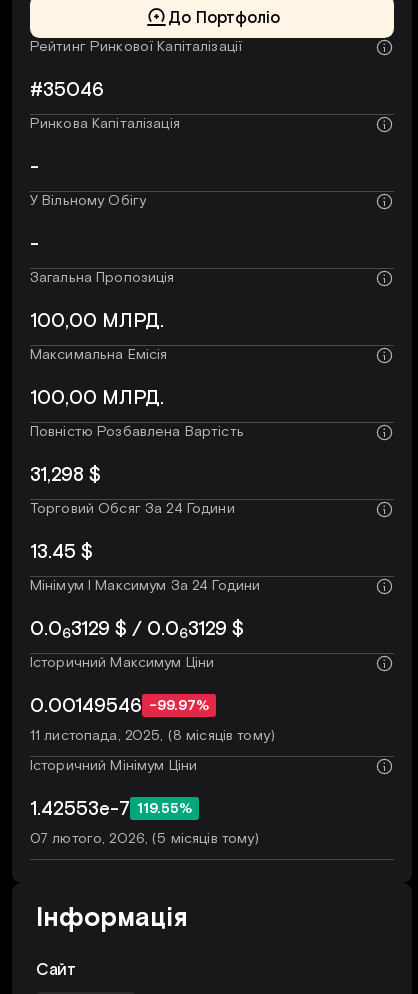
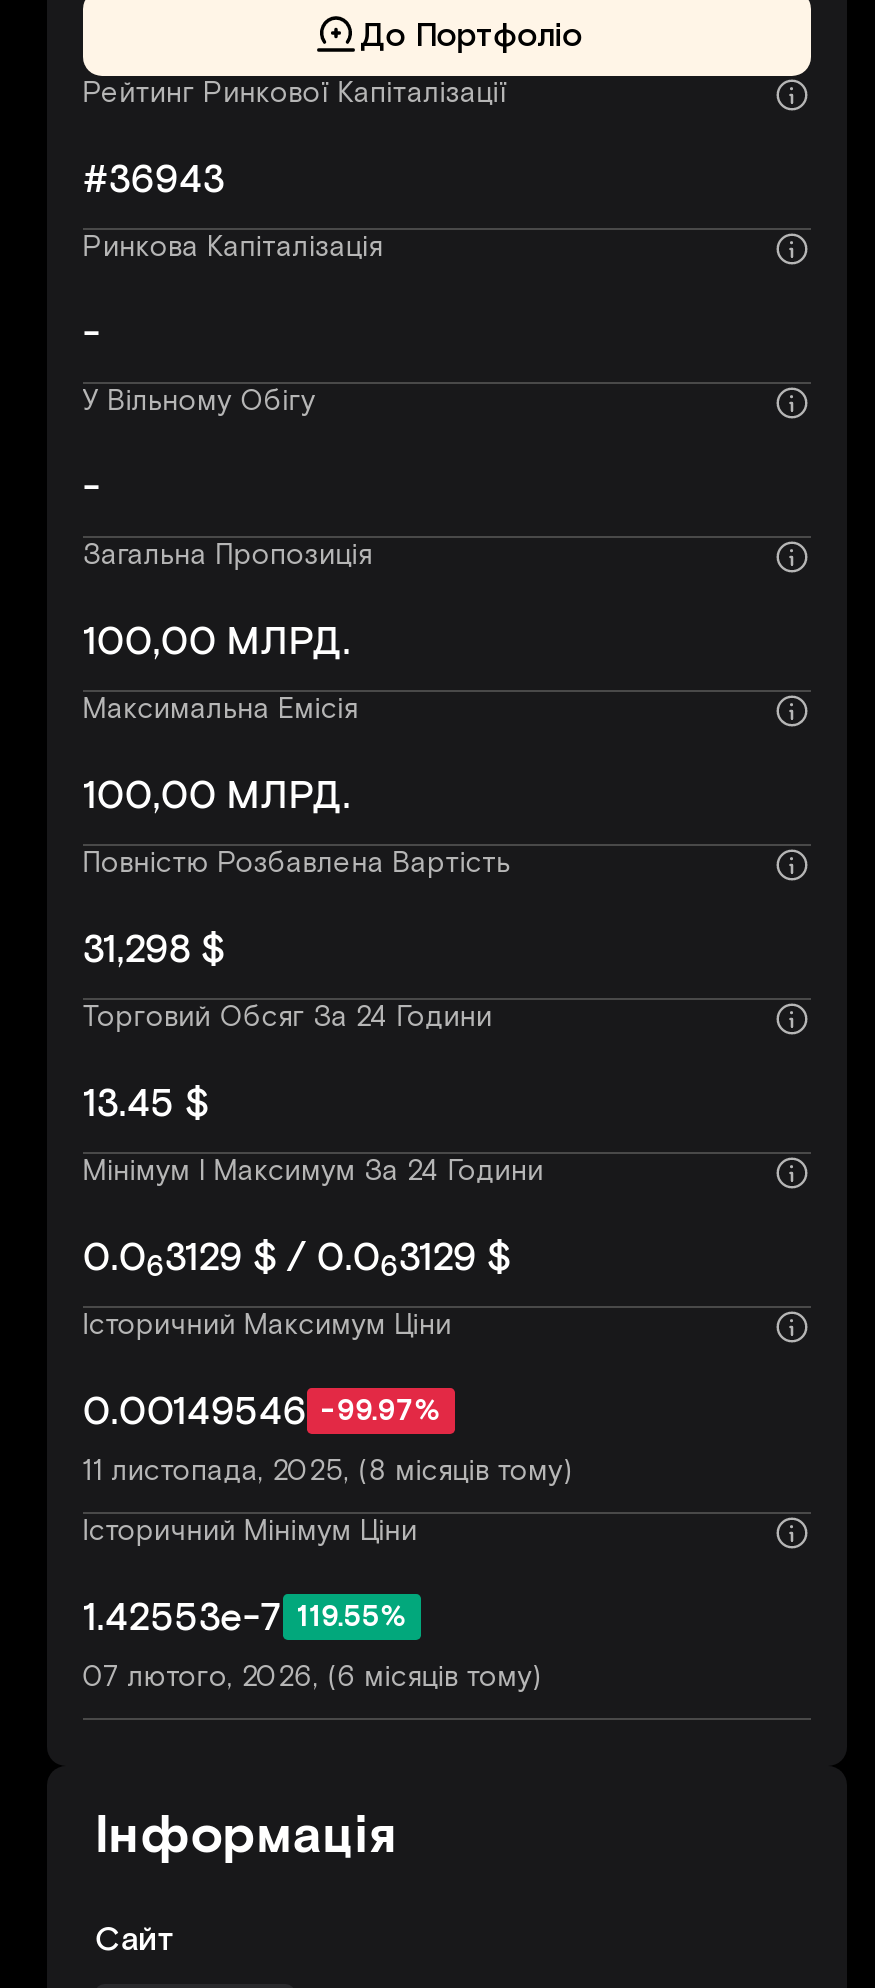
- #35046
+ #36943

- 07 лютого, 2026, (5 місяців тому)
+ 07 лютого, 2026, (6 місяців тому)
